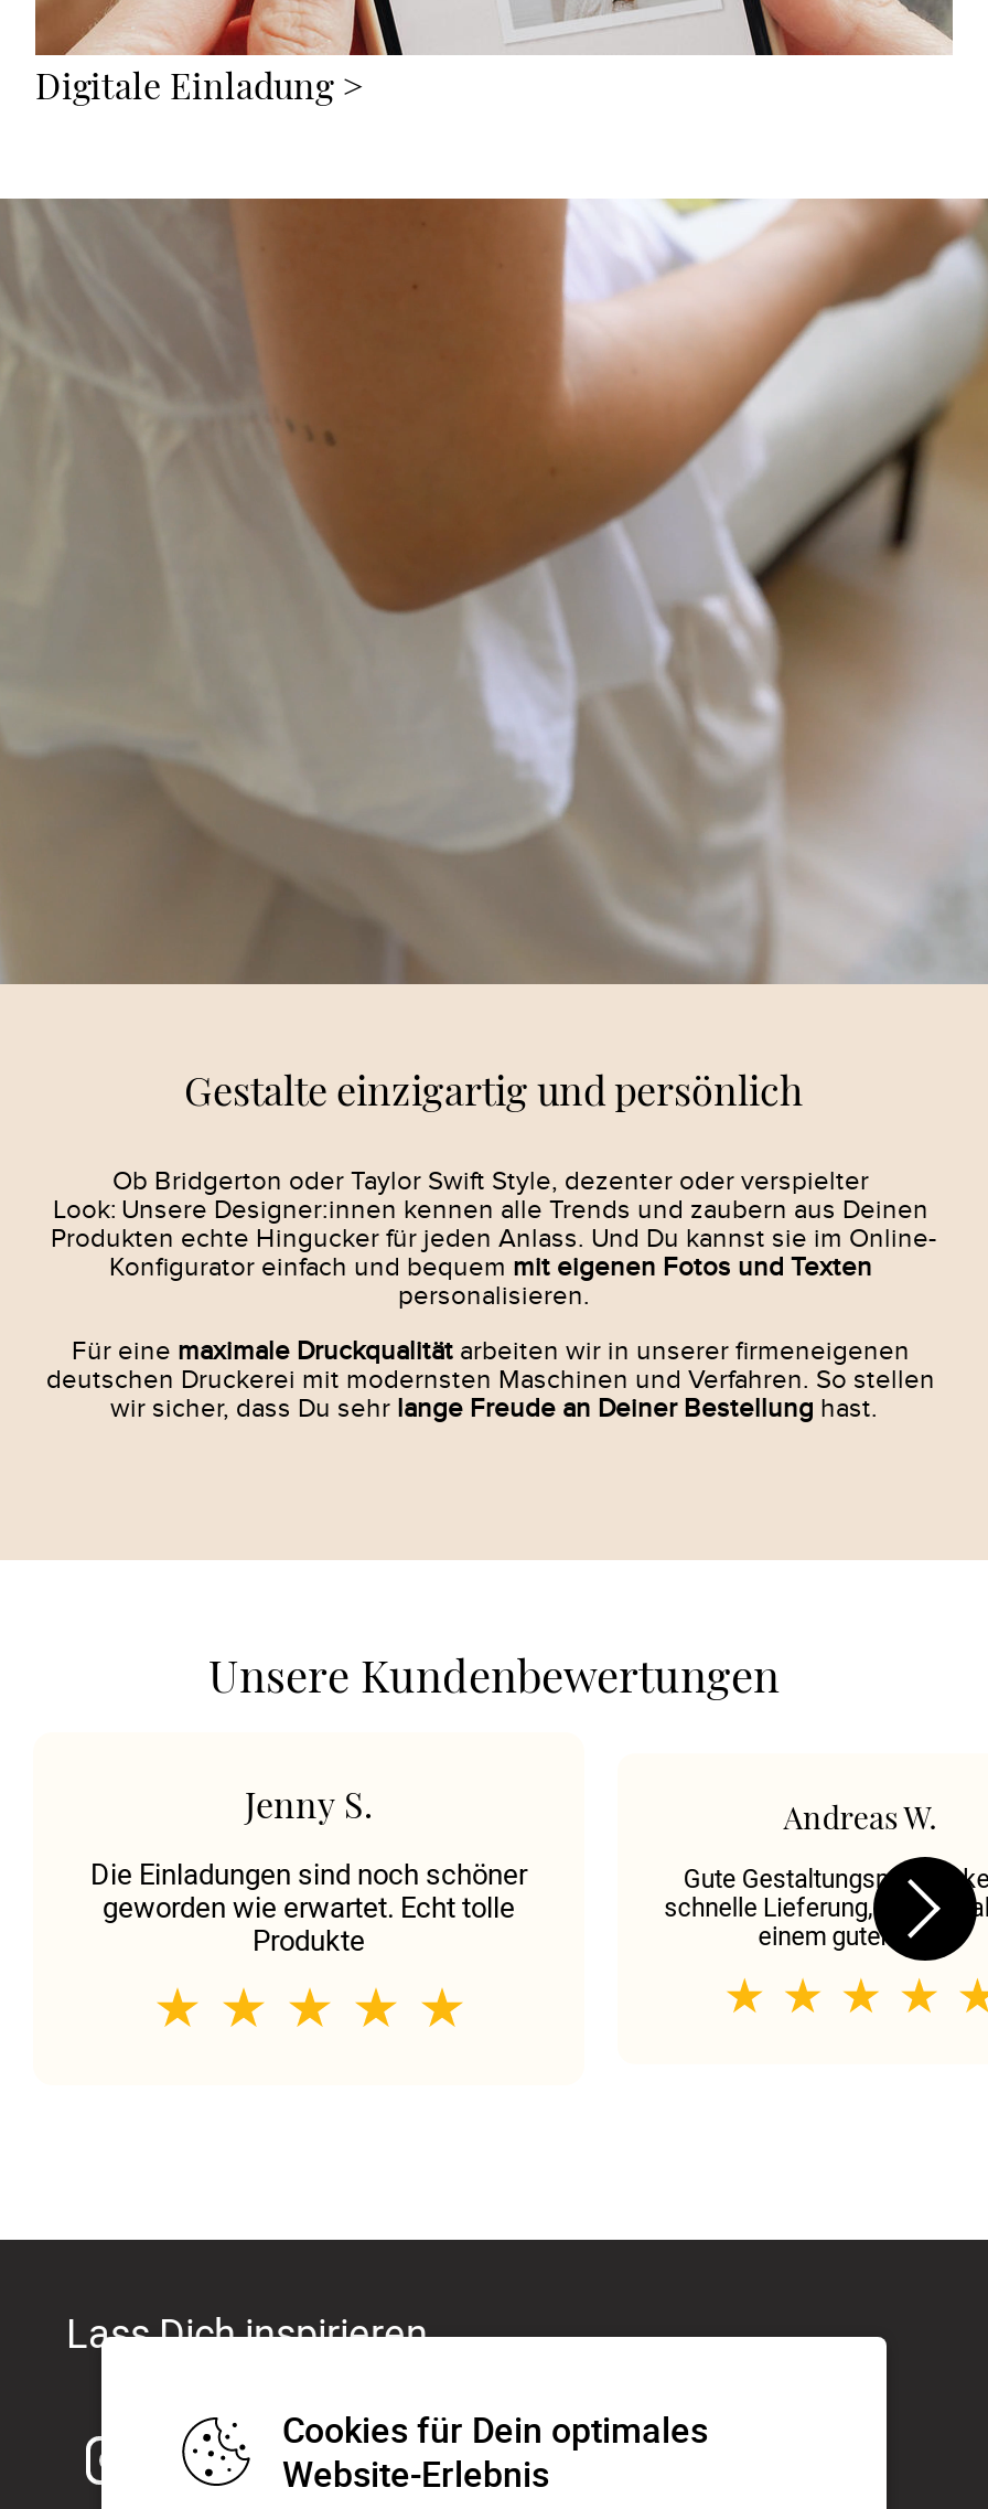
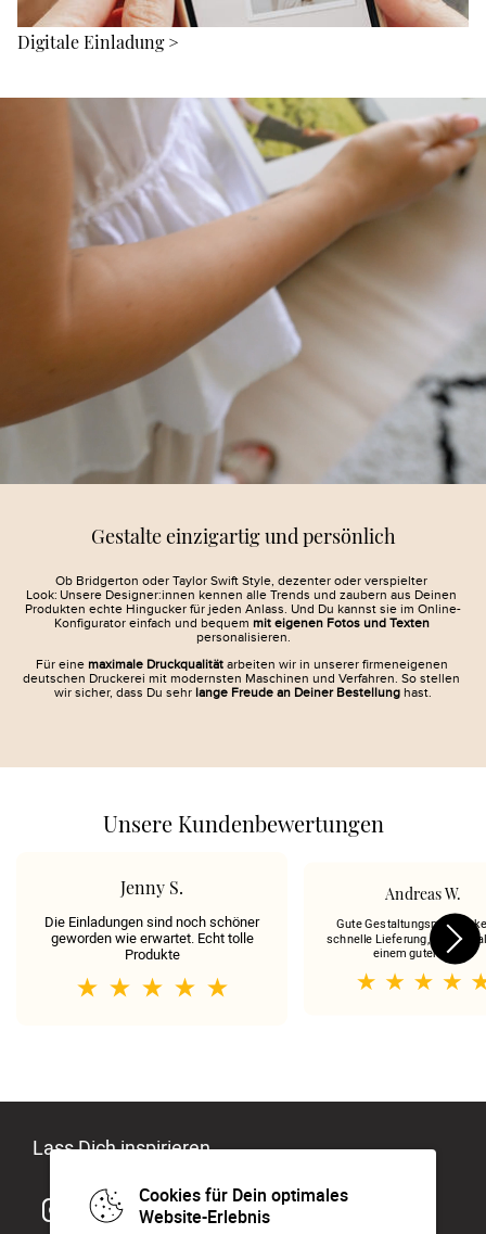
- [image]
+ [image]
